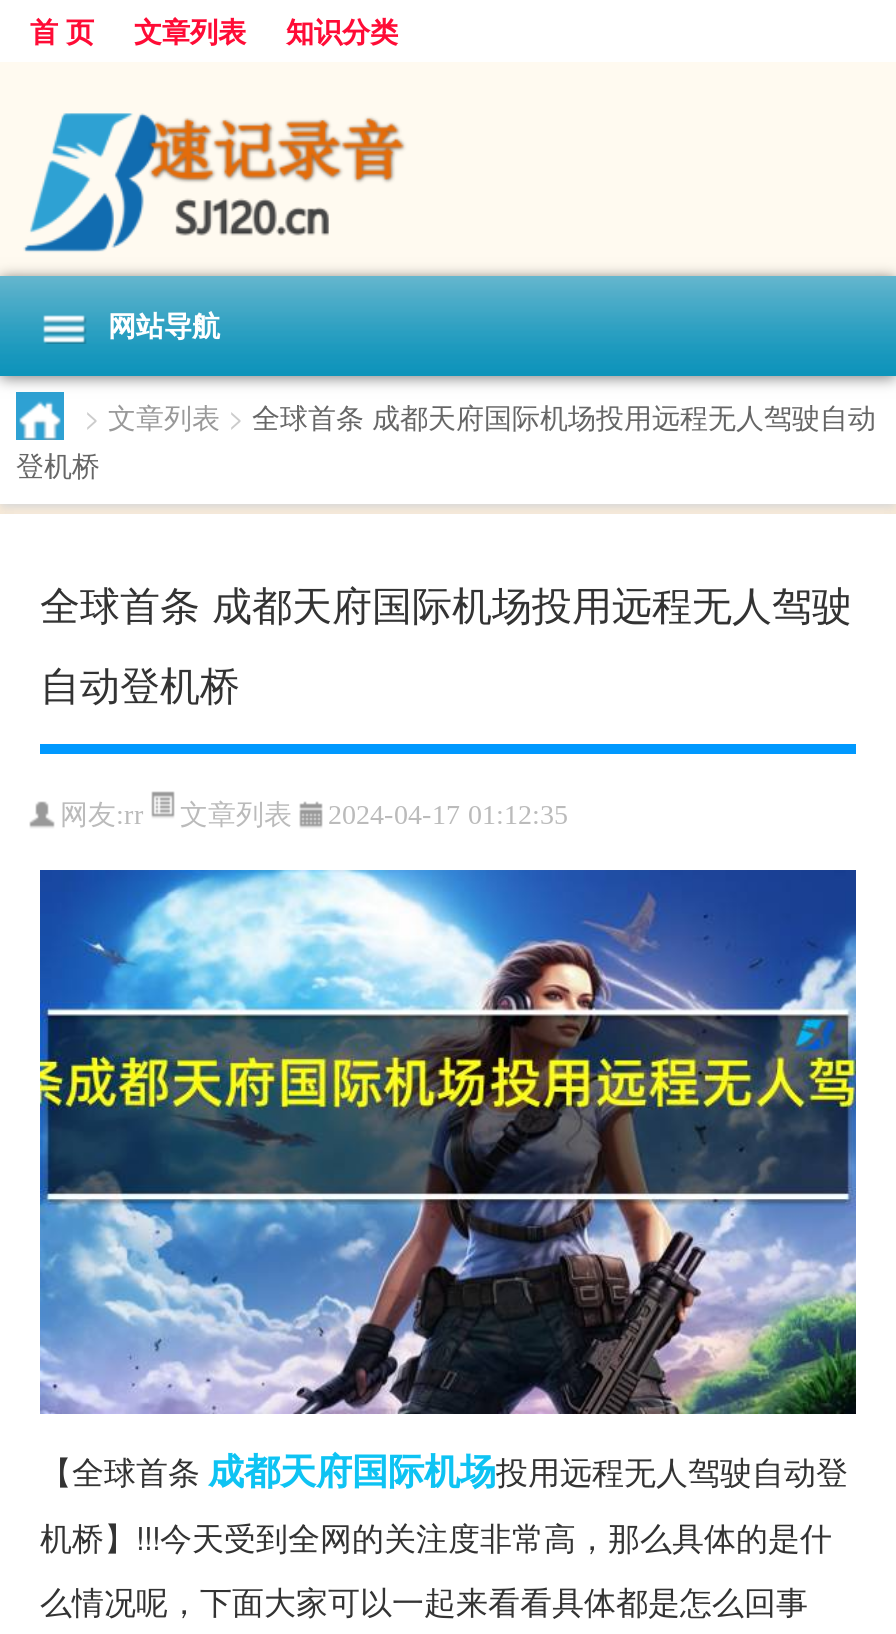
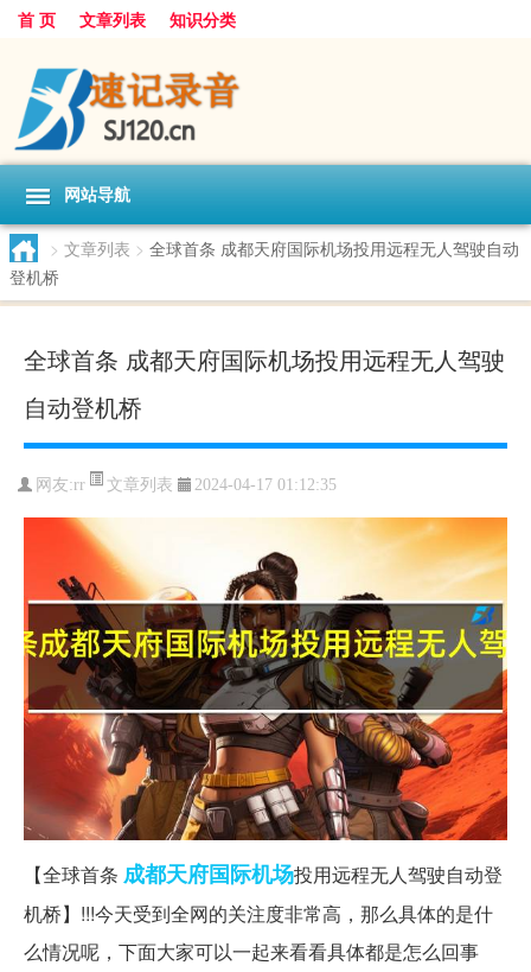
- [image]
+ [image]
